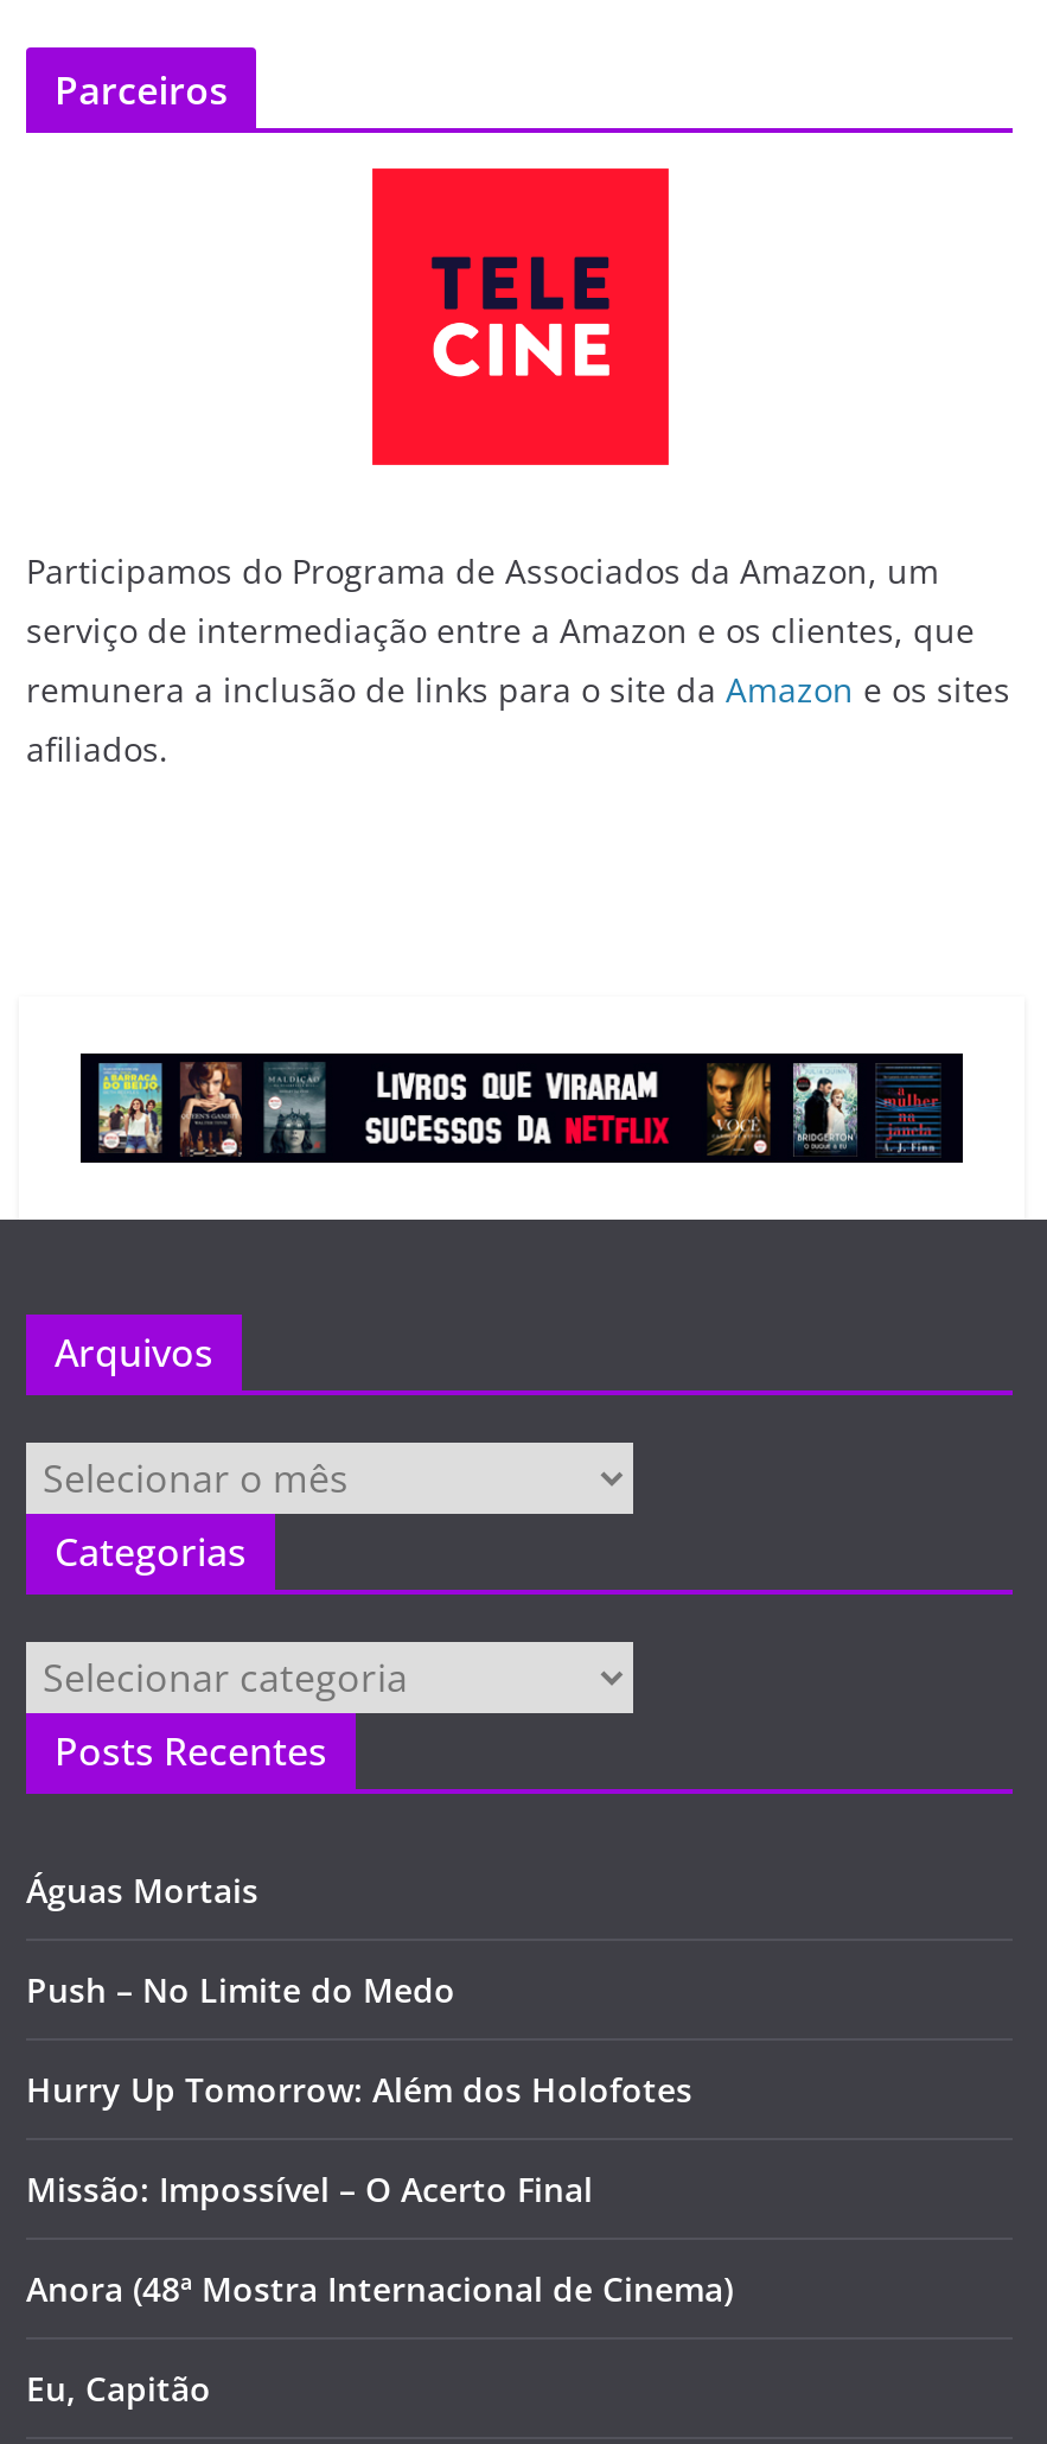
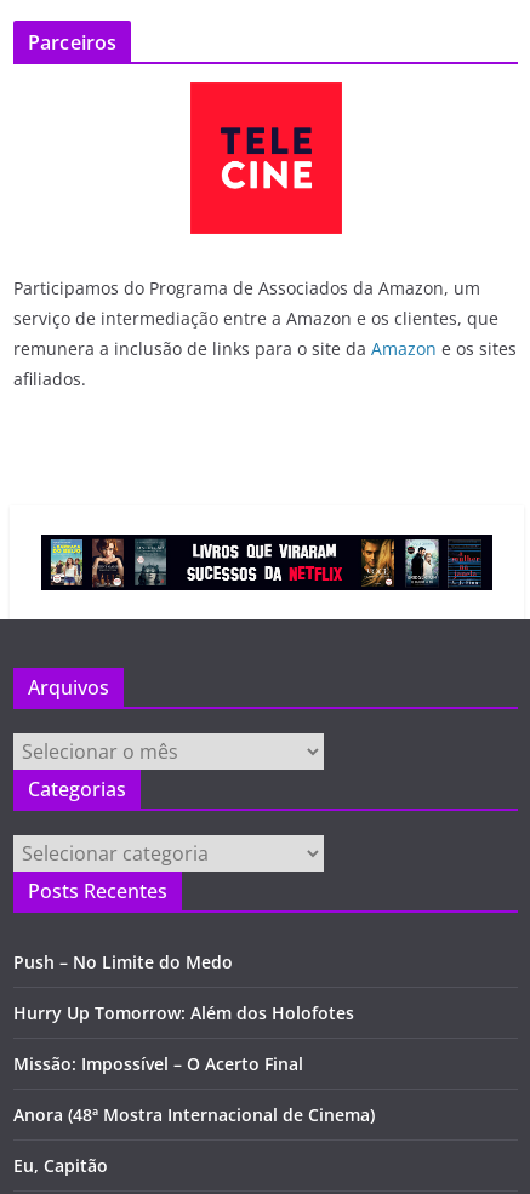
- Águas Mortais
